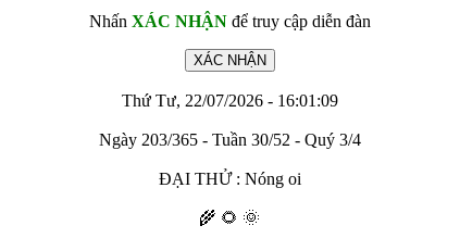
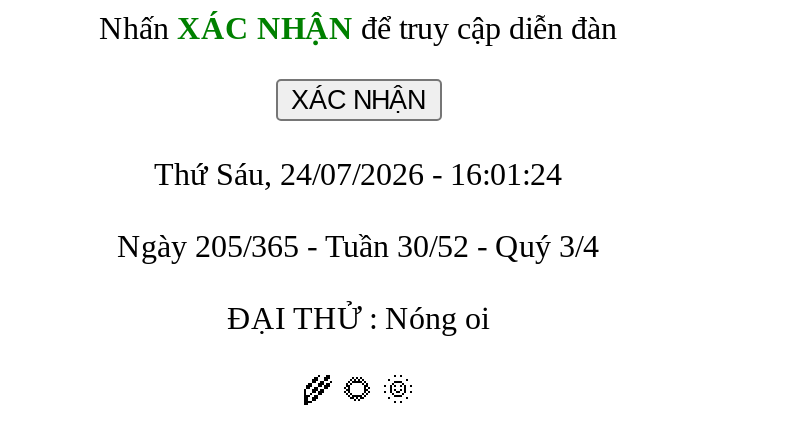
- Thứ Tư, 22/07/2026 - 16:01:09
+ Thứ Sáu, 24/07/2026 - 16:01:24

- Ngày 203/365 - Tuần 30/52 - Quý 3/4
+ Ngày 205/365 - Tuần 30/52 - Quý 3/4
